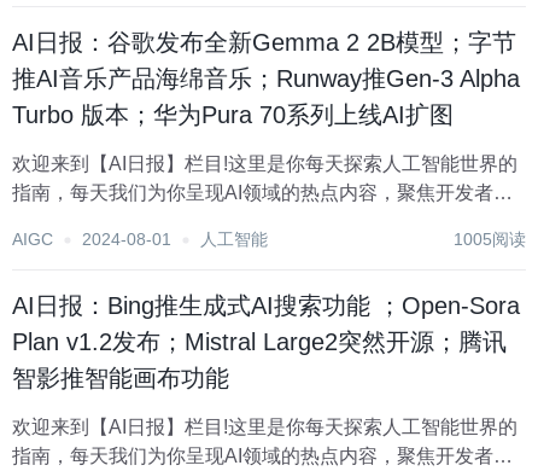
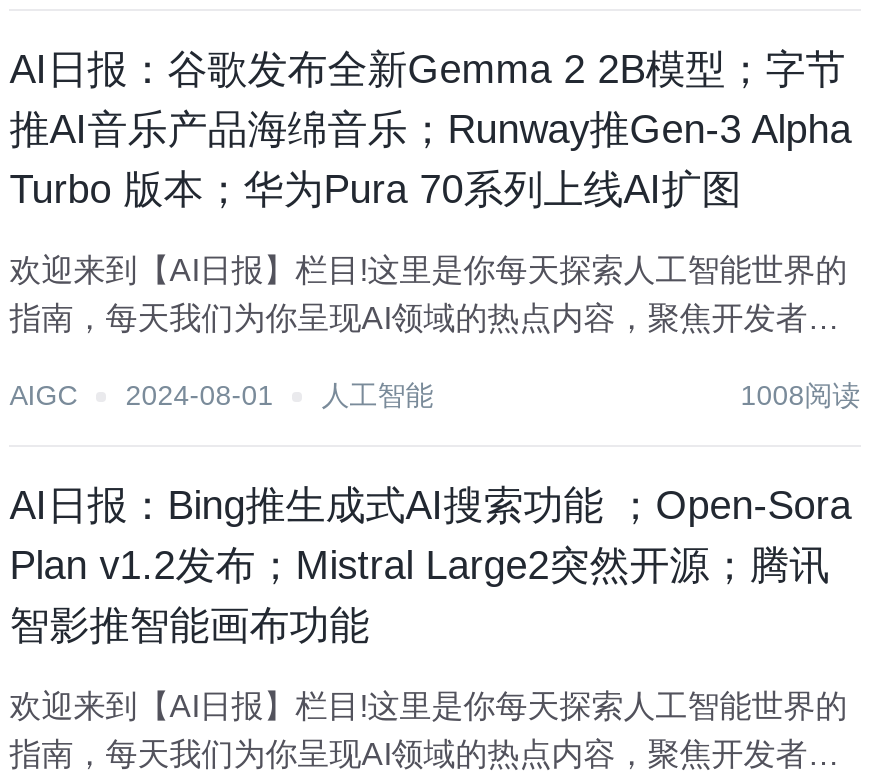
- 1005阅读
+ 1008阅读
